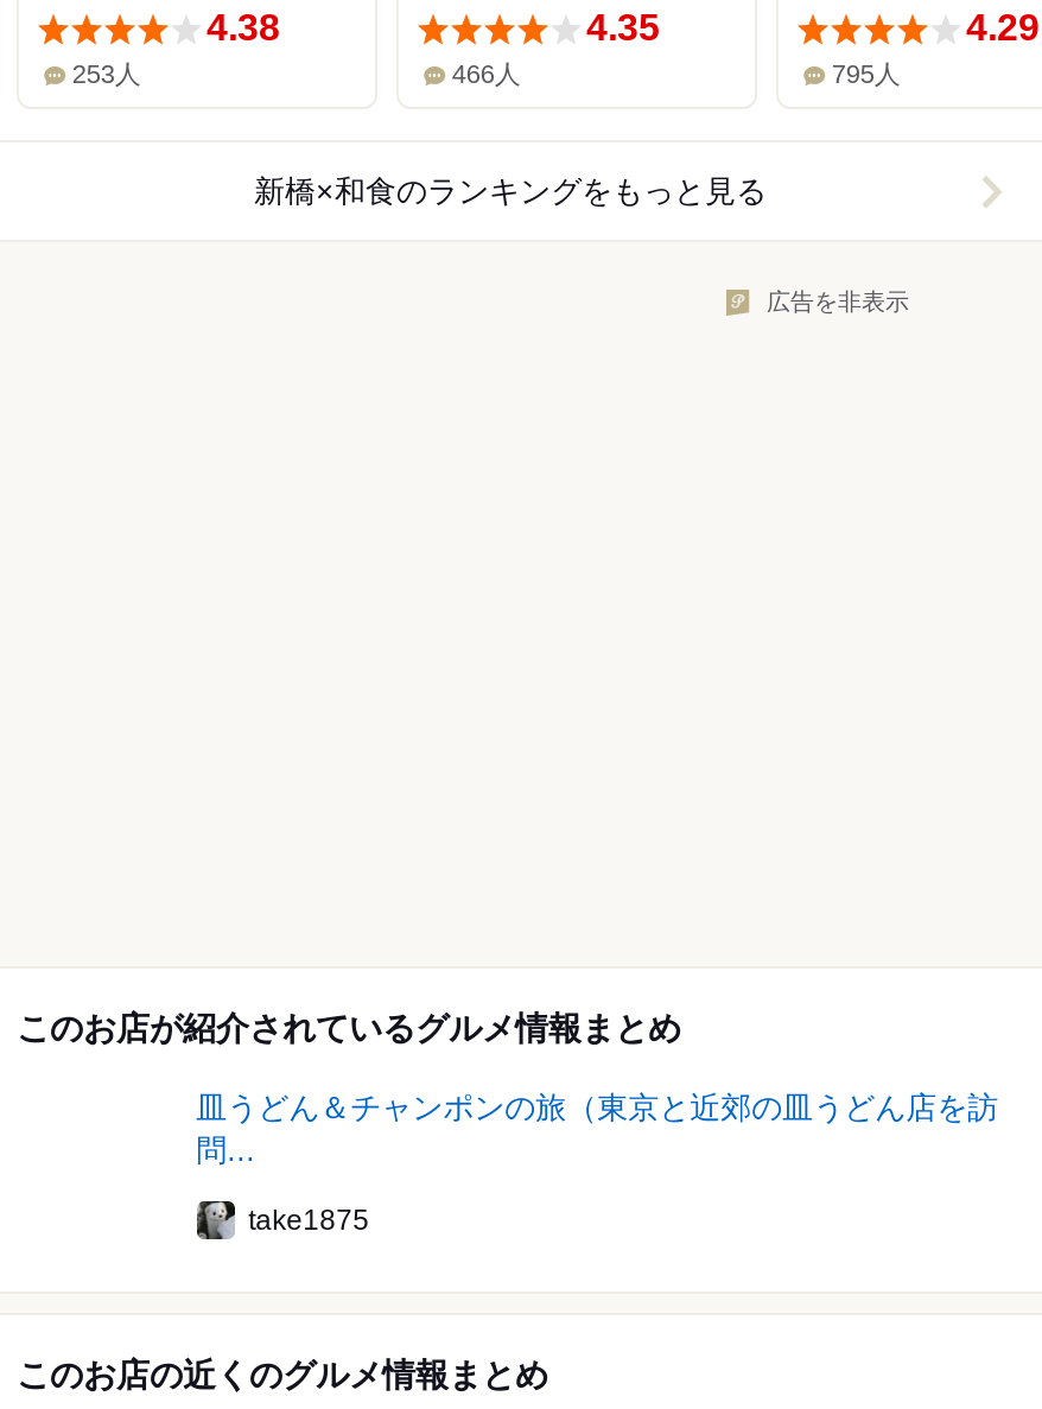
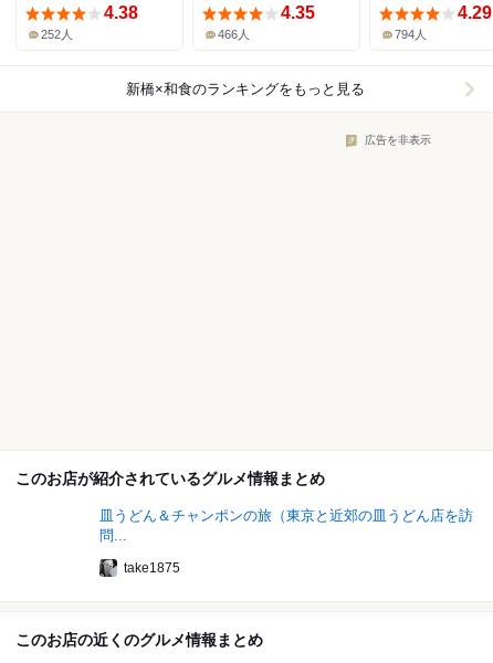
- 253人
+ 252人

- 795人
+ 794人
